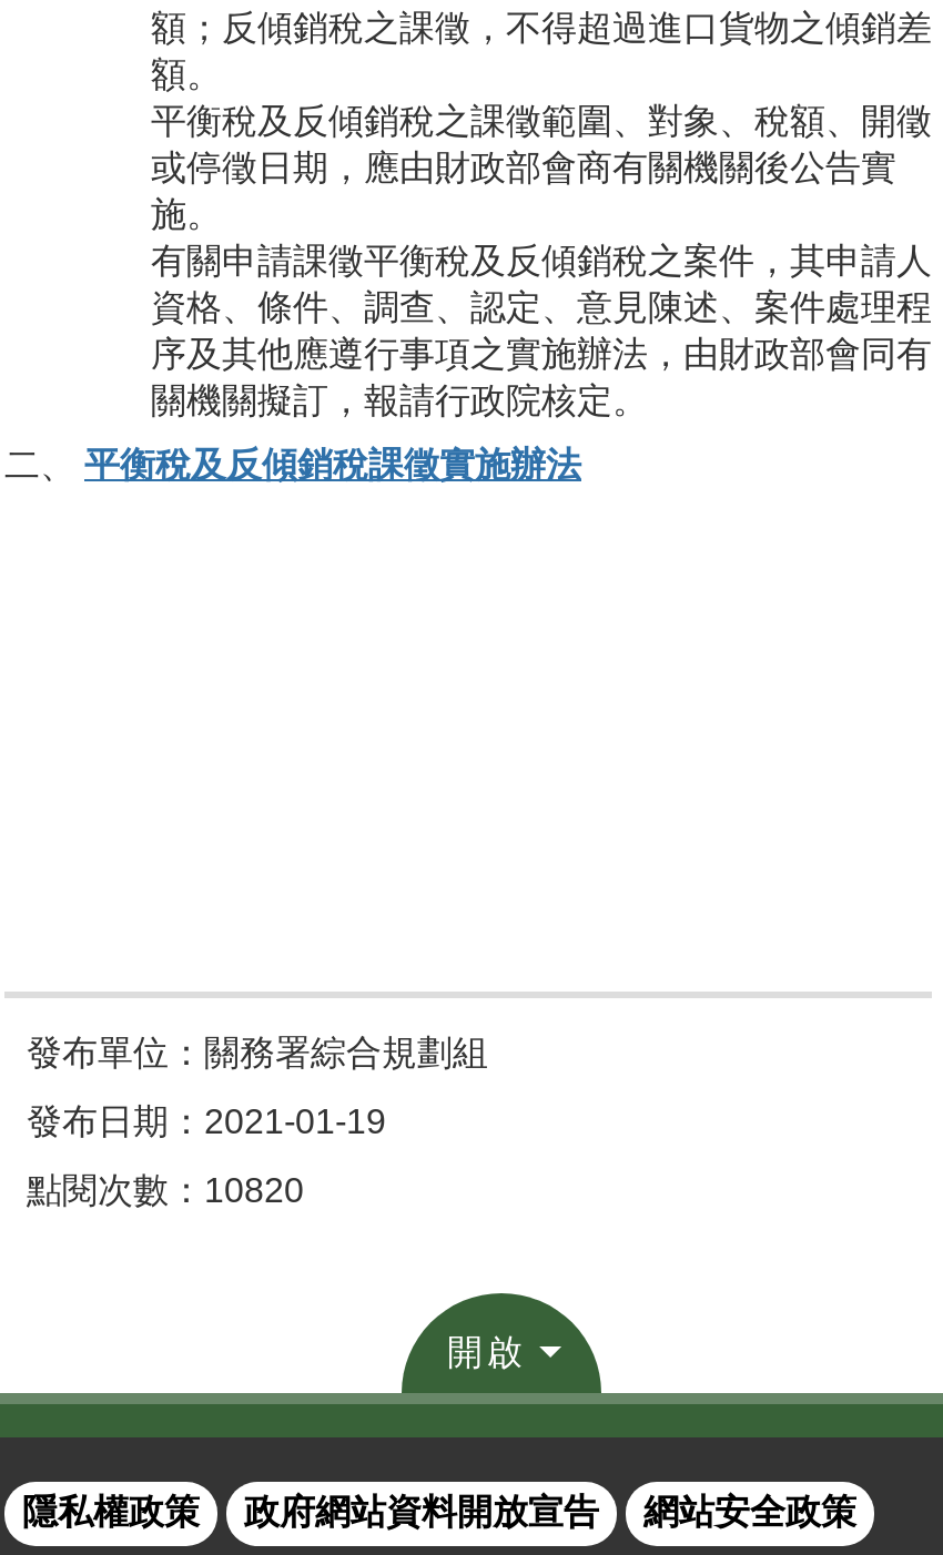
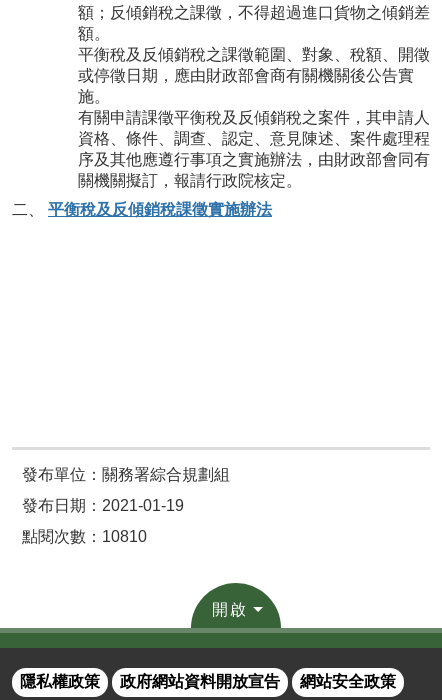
- 點閱次數：10820
+ 點閱次數：10810
